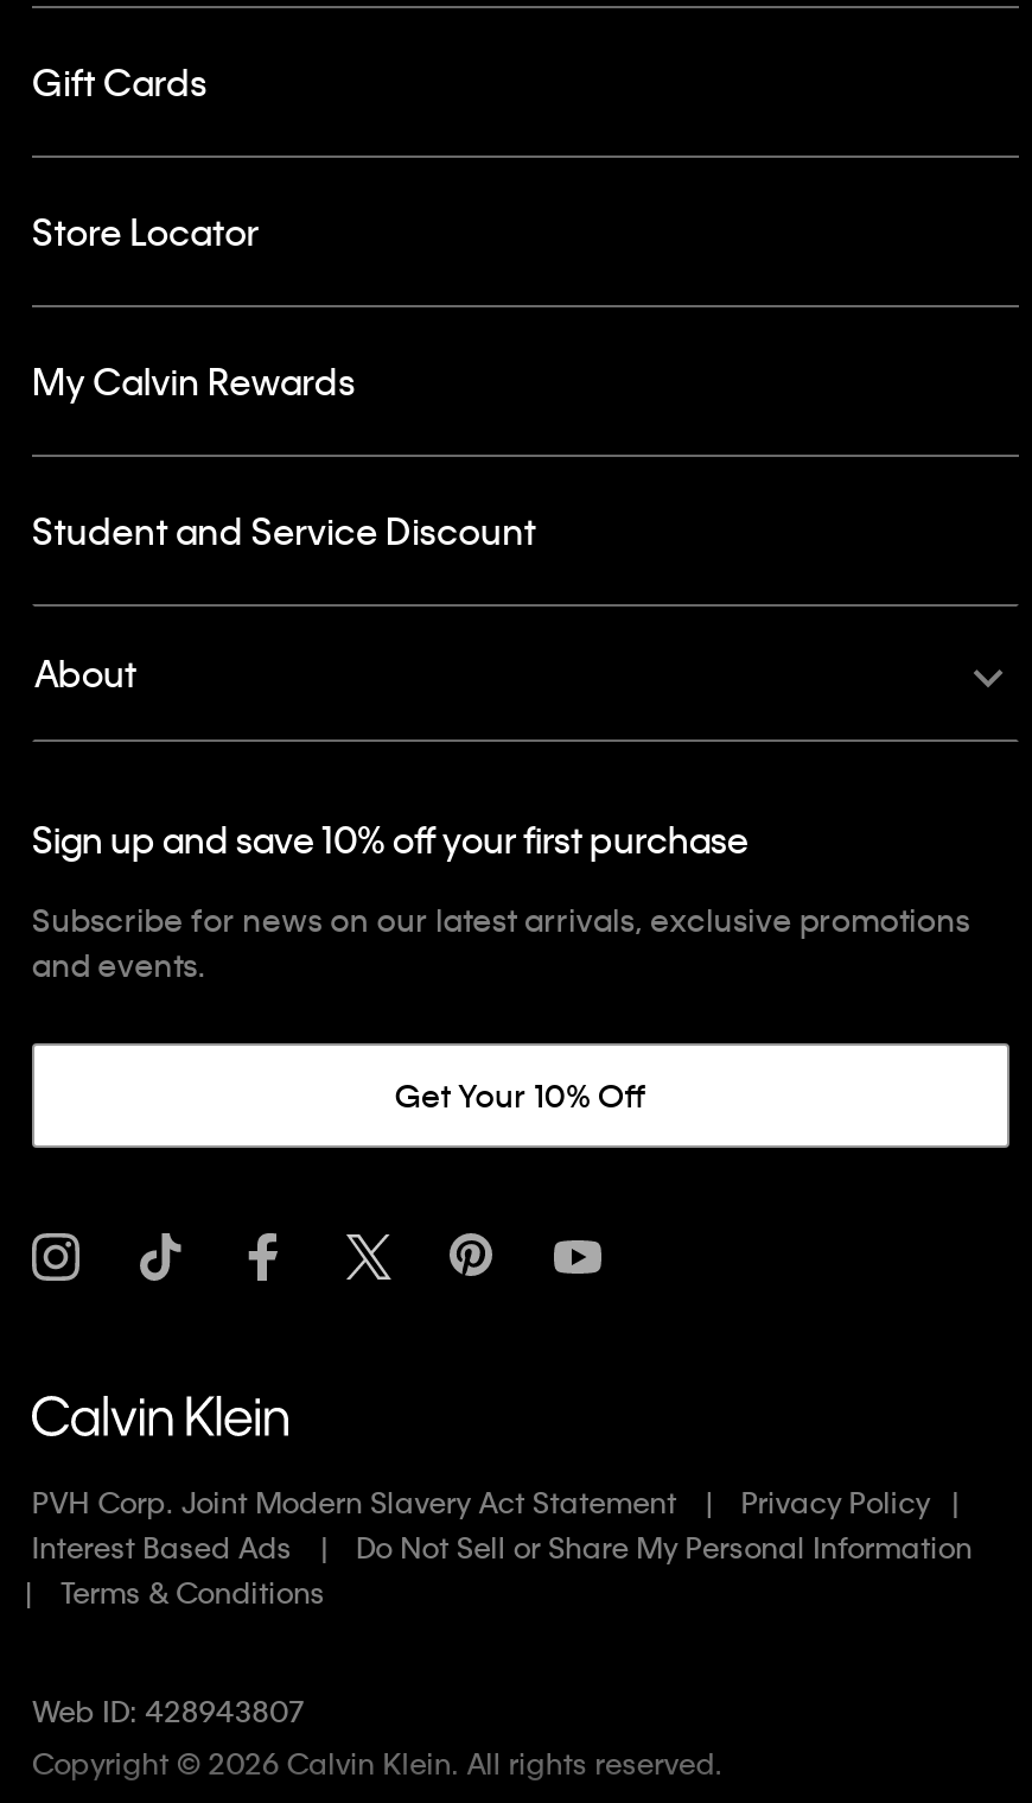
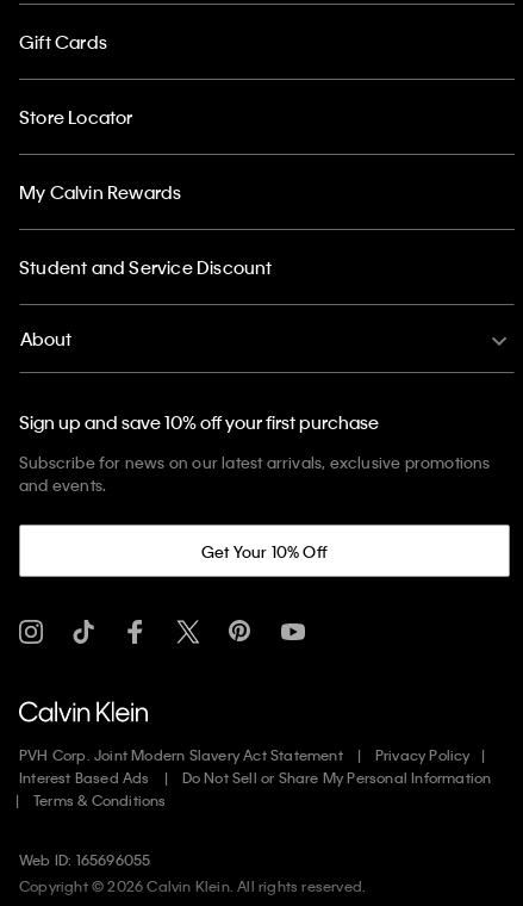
- Web ID: 428943807
+ Web ID: 165696055
